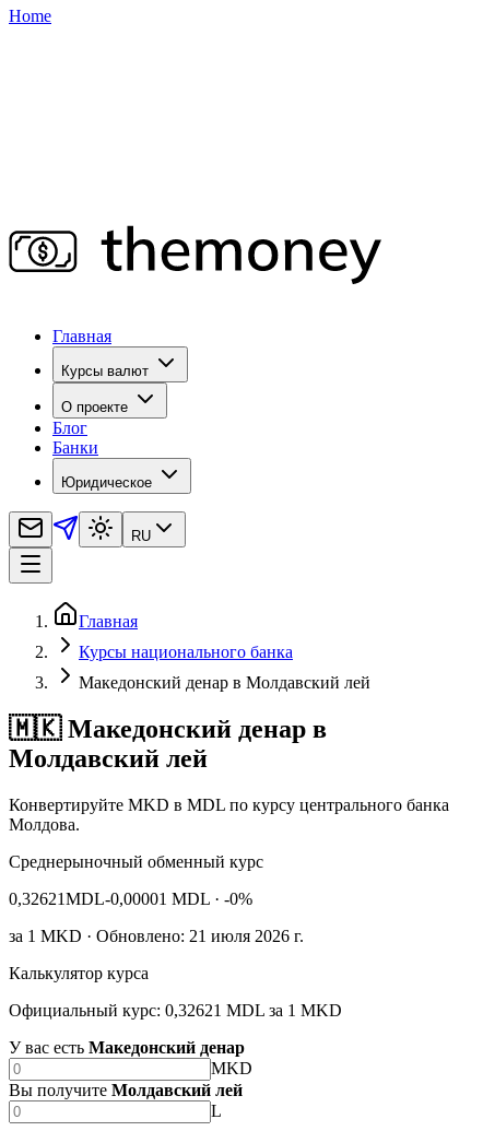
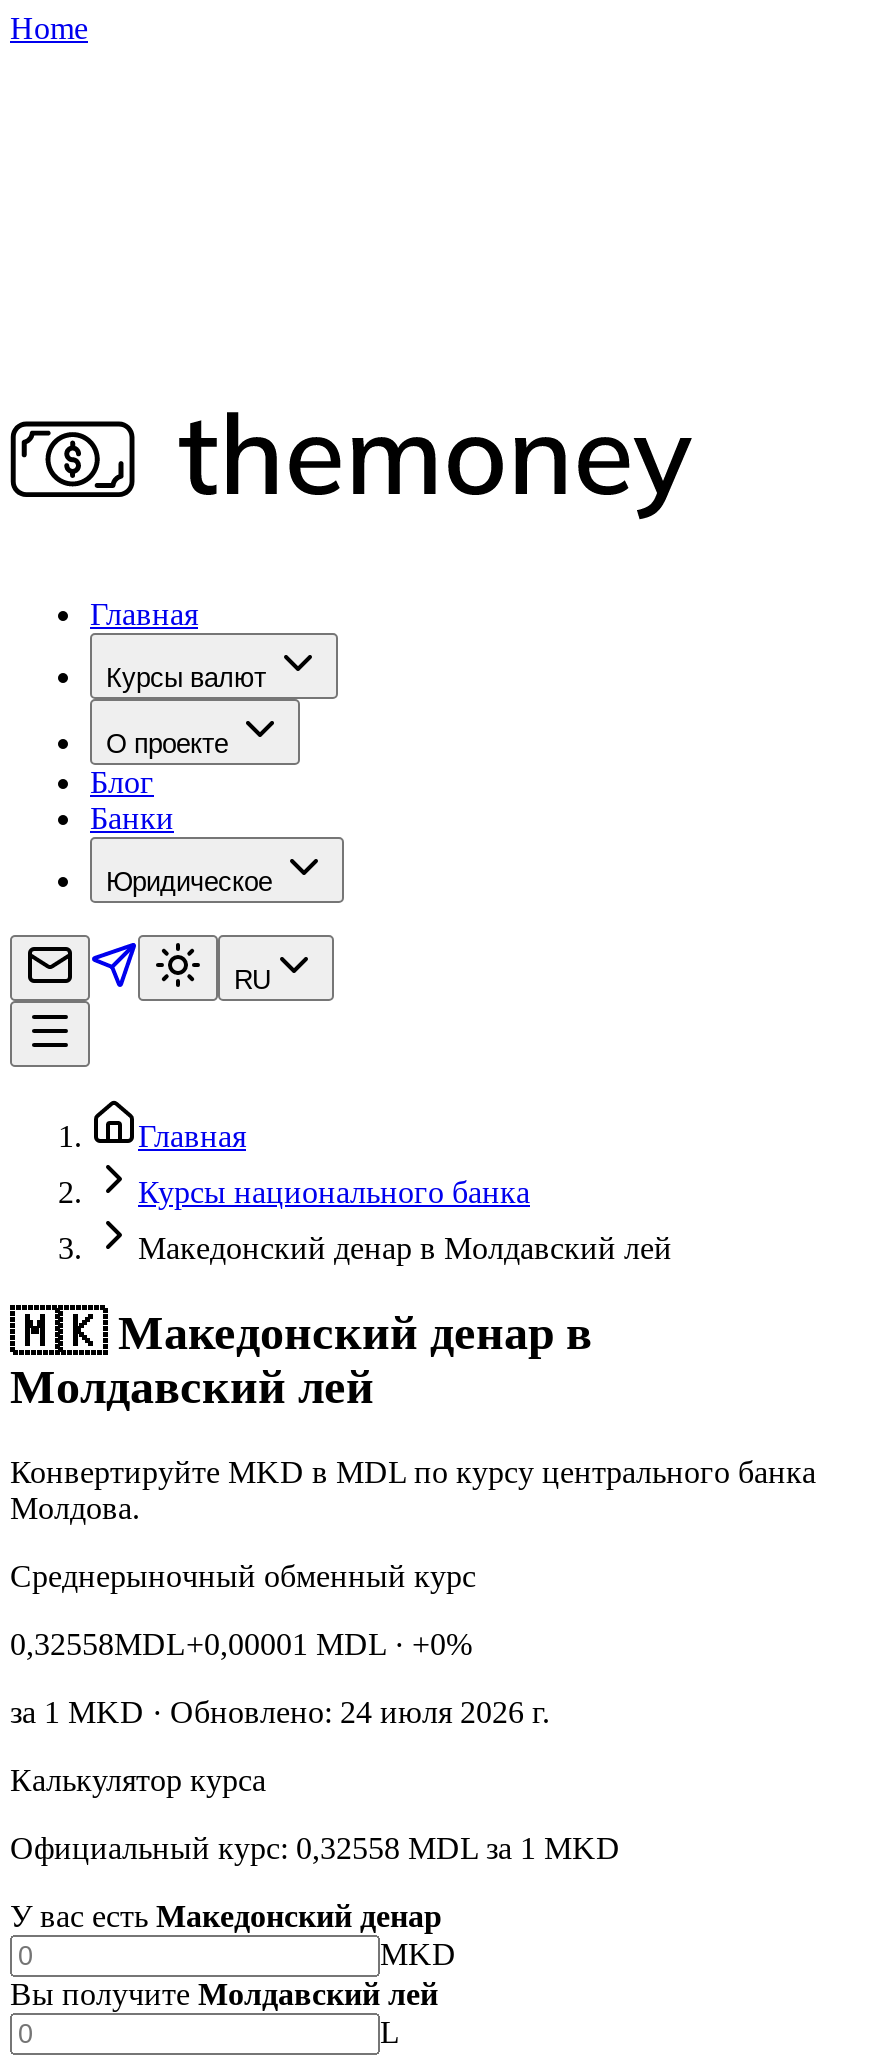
- 0,32621MDL -0,00001 MDL · -0%
+ 0,32558MDL +0,00001 MDL · +0%

- за 1 MKD · Обновлено: 21 июля 2026 г.
+ за 1 MKD · Обновлено: 24 июля 2026 г.

- Официальный курс: 0,32621 MDL за 1 MKD
+ Официальный курс: 0,32558 MDL за 1 MKD
